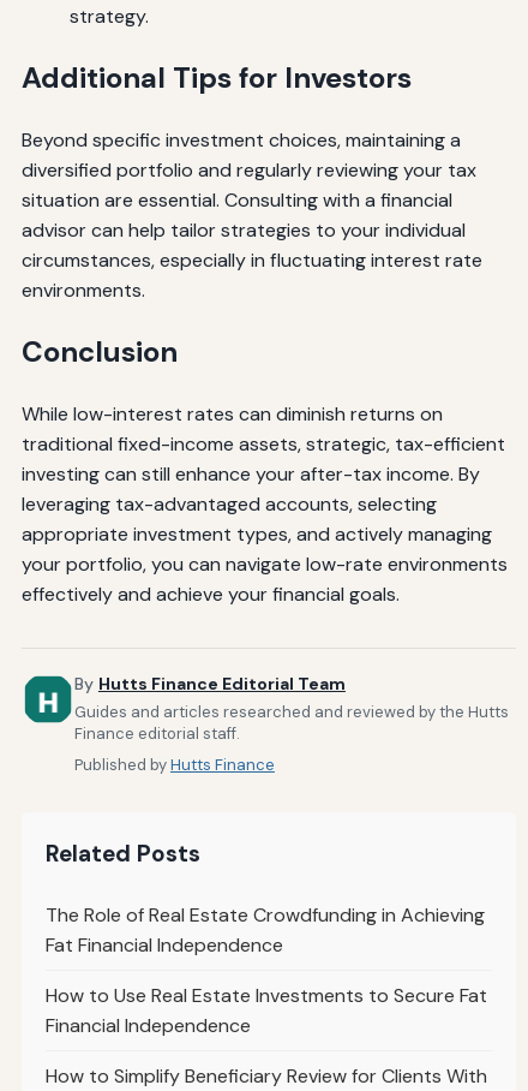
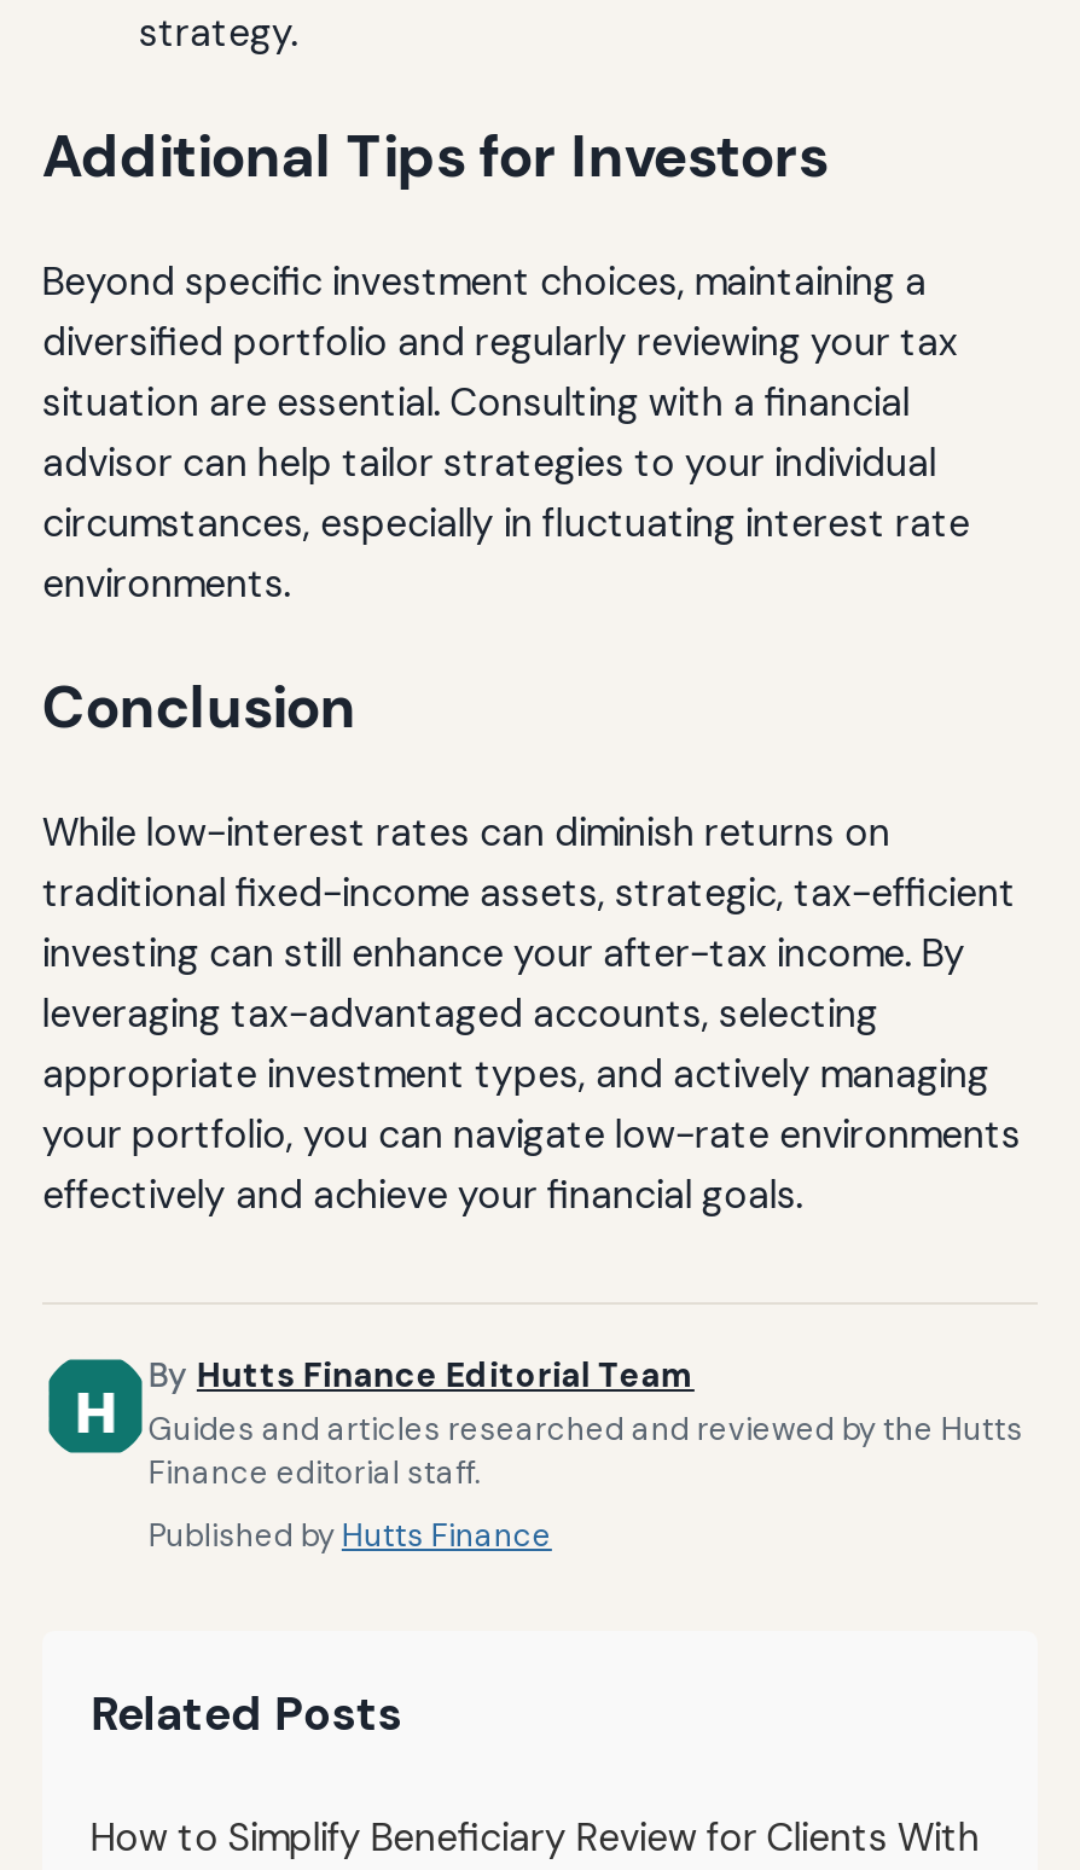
- The Role of Real Estate Crowdfunding in Achieving
- Fat Financial Independence
- How to Use Real Estate Investments to Secure Fat
- Financial Independence
